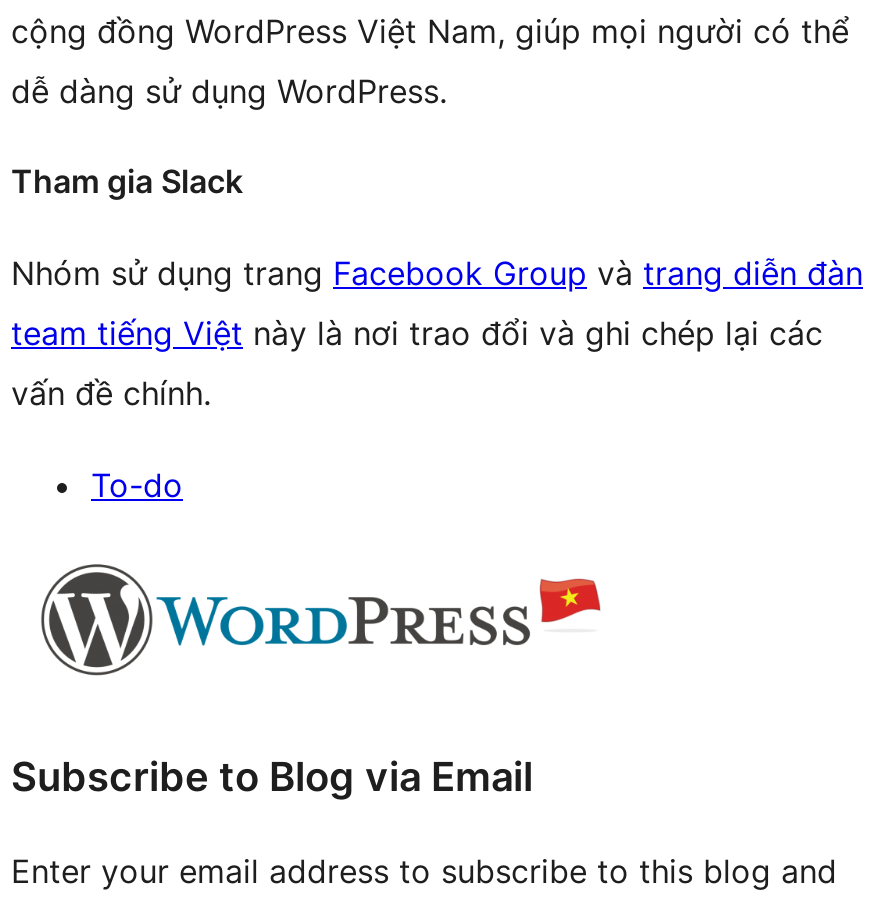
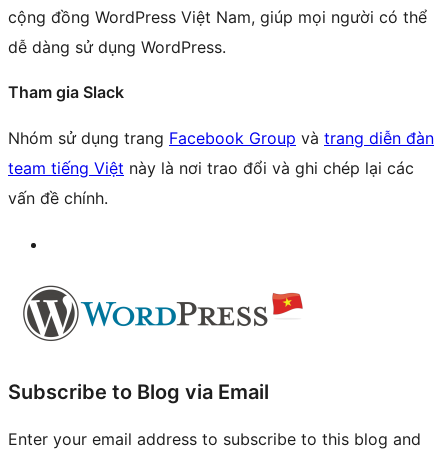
- To-do
